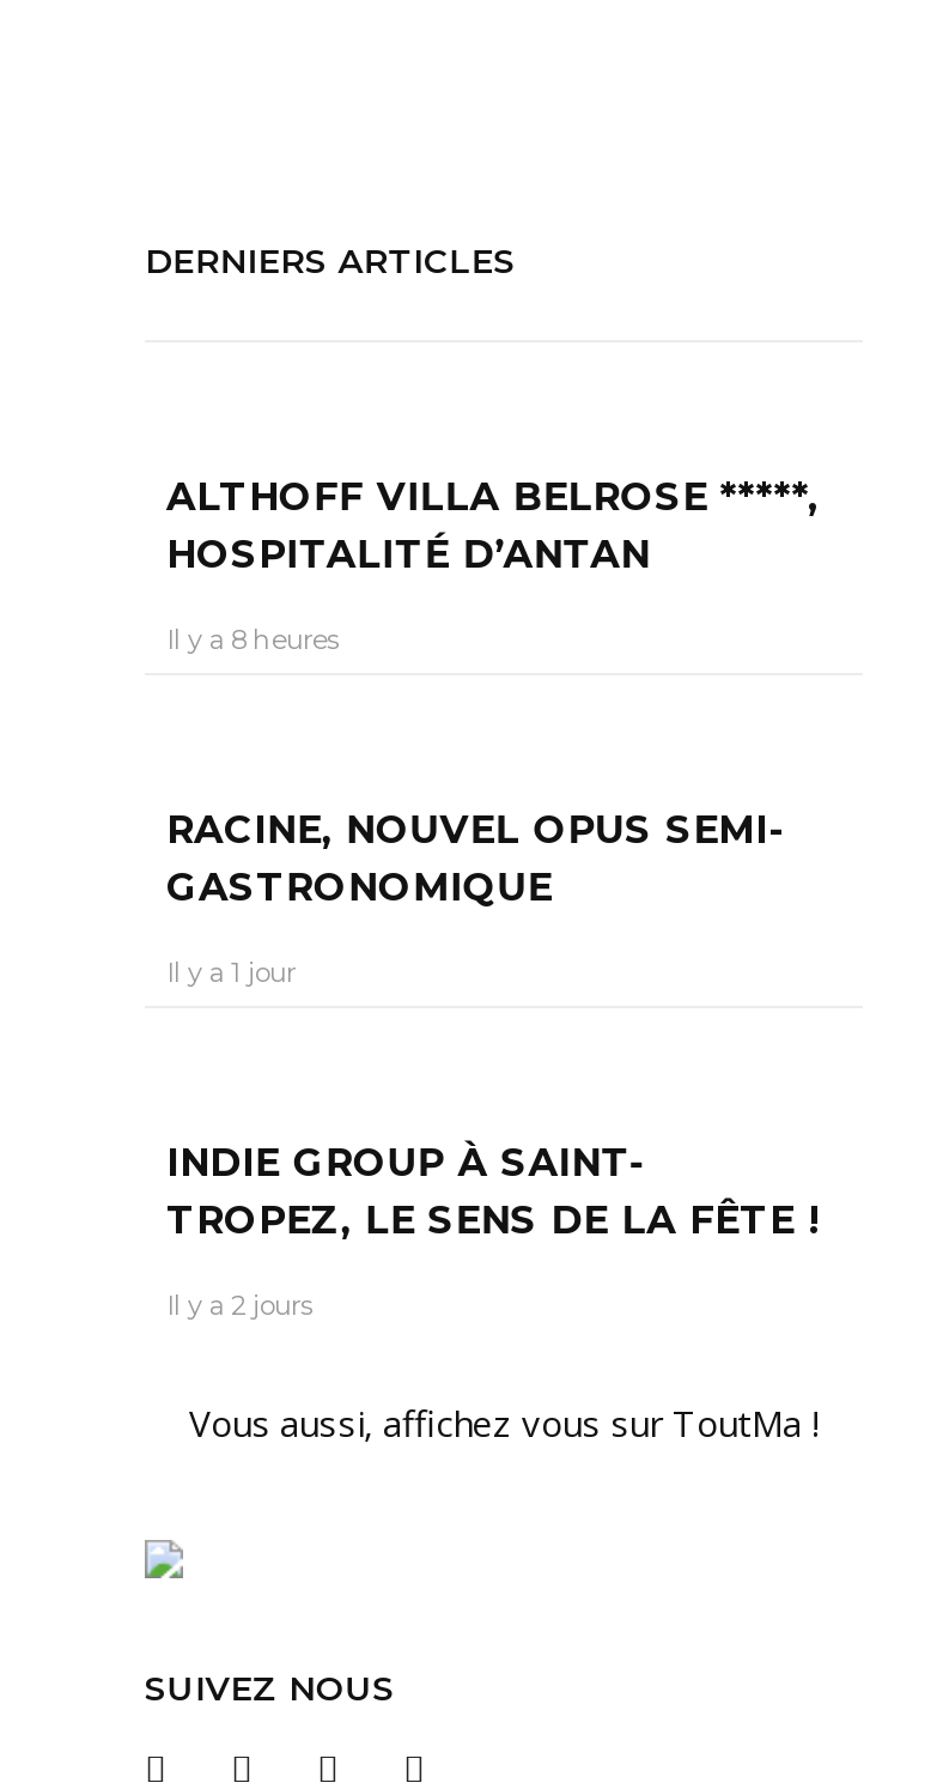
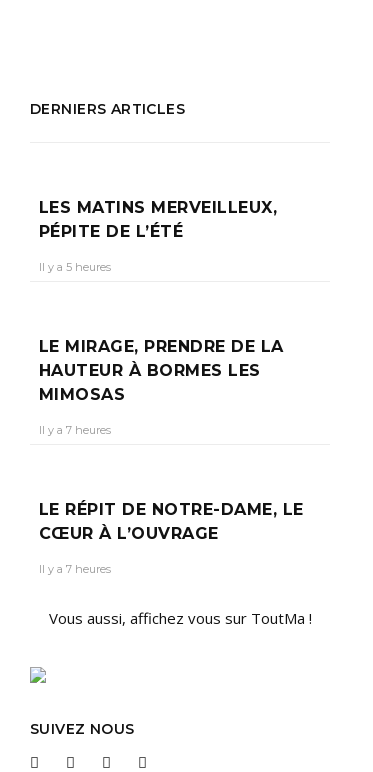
- ALTHOFF VILLA BELROSE *****,
- HOSPITALITÉ D’ANTAN
+ LES MATINS MERVEILLEUX,
+ PÉPITE DE L’ÉTÉ

- Il y a 8 heures
+ Il y a 5 heures

- RACINE, NOUVEL OPUS SEMI-
- GASTRONOMIQUE
+ LE MIRAGE, PRENDRE DE LA
+ HAUTEUR À BORMES LES
+ MIMOSAS

- Il y a 1 jour
+ Il y a 7 heures

- INDIE GROUP À SAINT-
- TROPEZ, LE SENS DE LA FÊTE !
+ LE RÉPIT DE NOTRE-DAME, LE
+ CŒUR À L’OUVRAGE

- Il y a 2 jours
+ Il y a 7 heures
